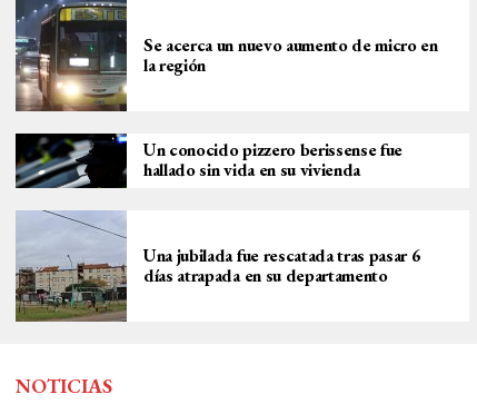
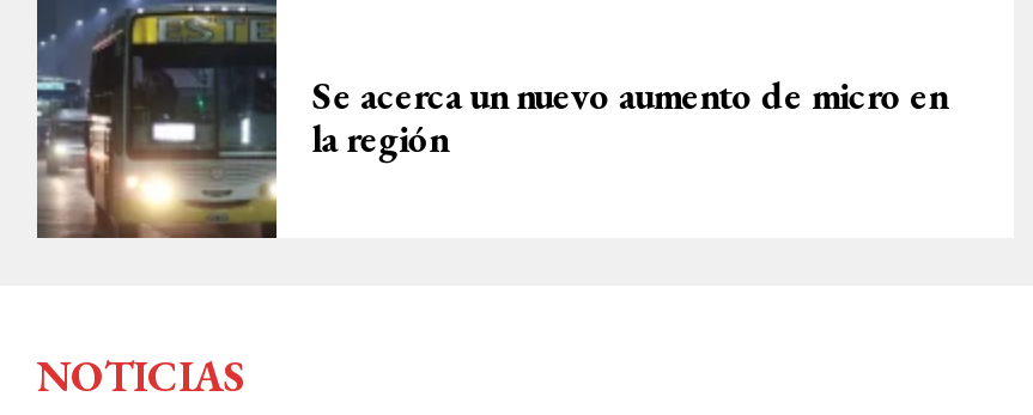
- [image]
- Un conocido pizzero berissense fue
- hallado sin vida en su vivienda

- [image]
- Una jubilada fue rescatada tras pasar 6
- días atrapada en su departamento
